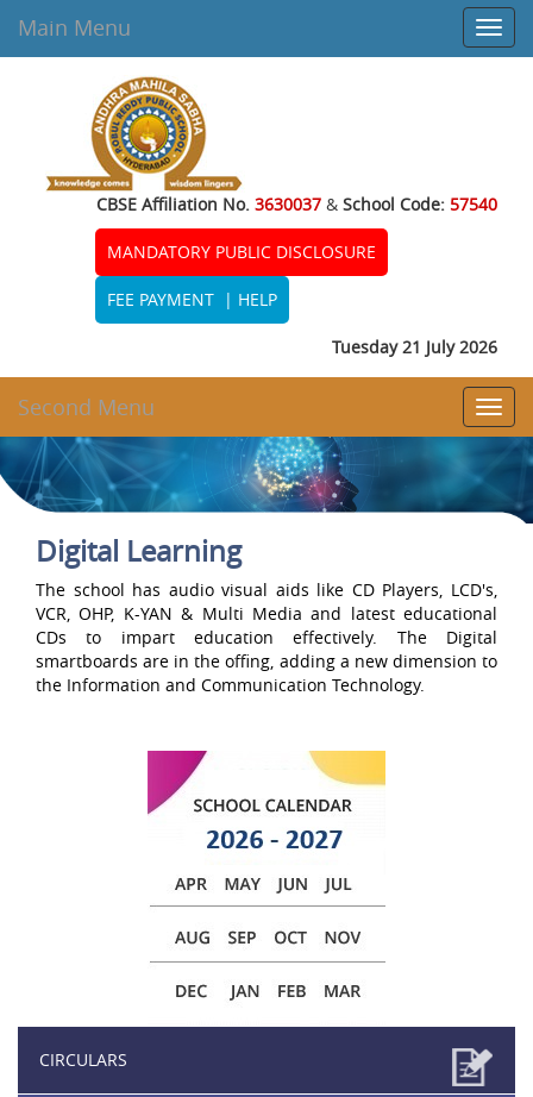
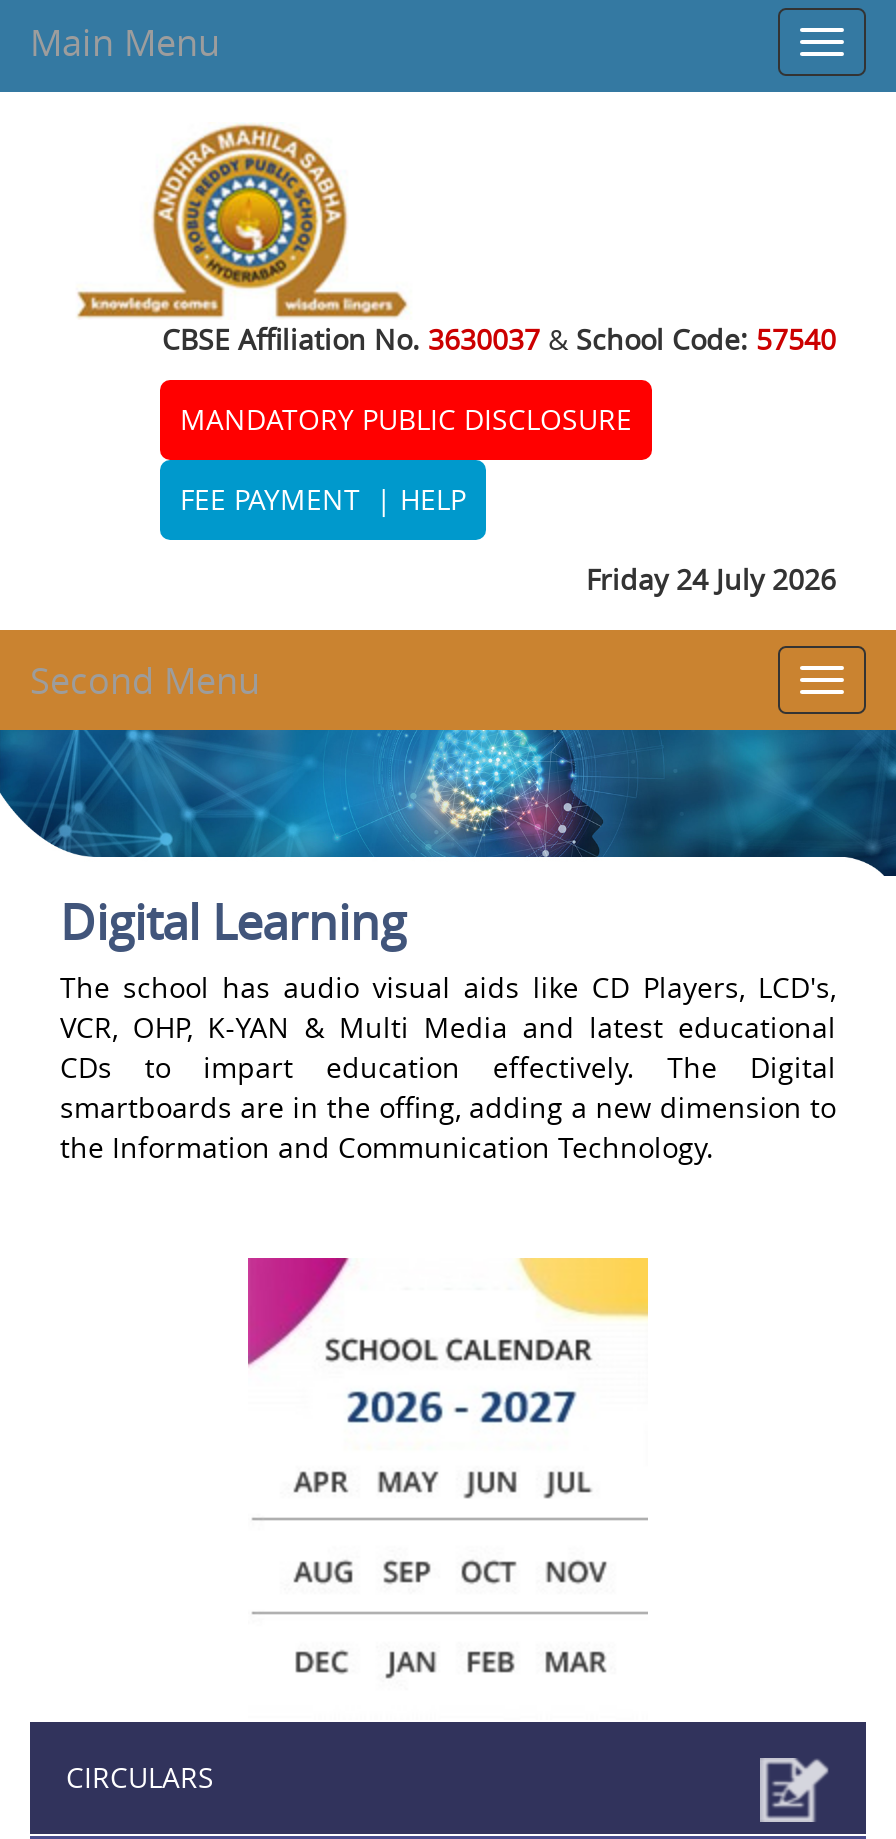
- Tuesday 21 July 2026
+ Friday 24 July 2026
